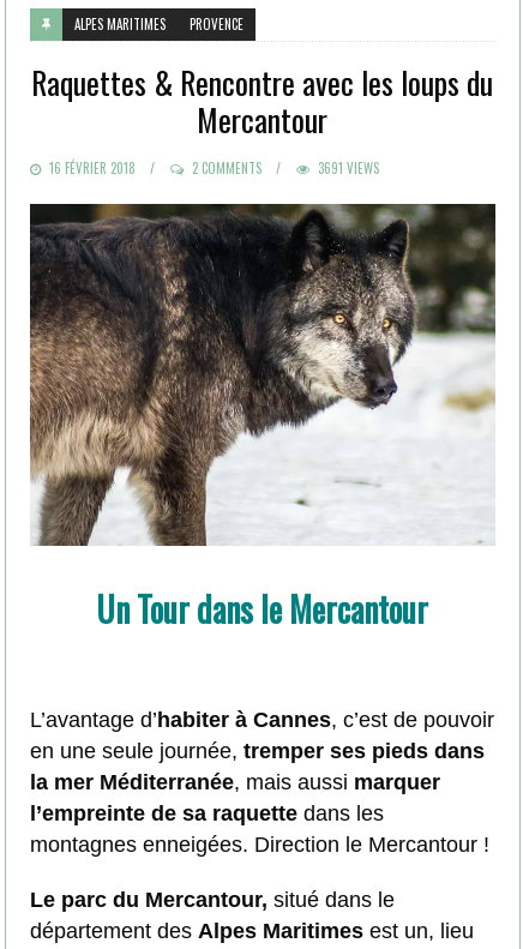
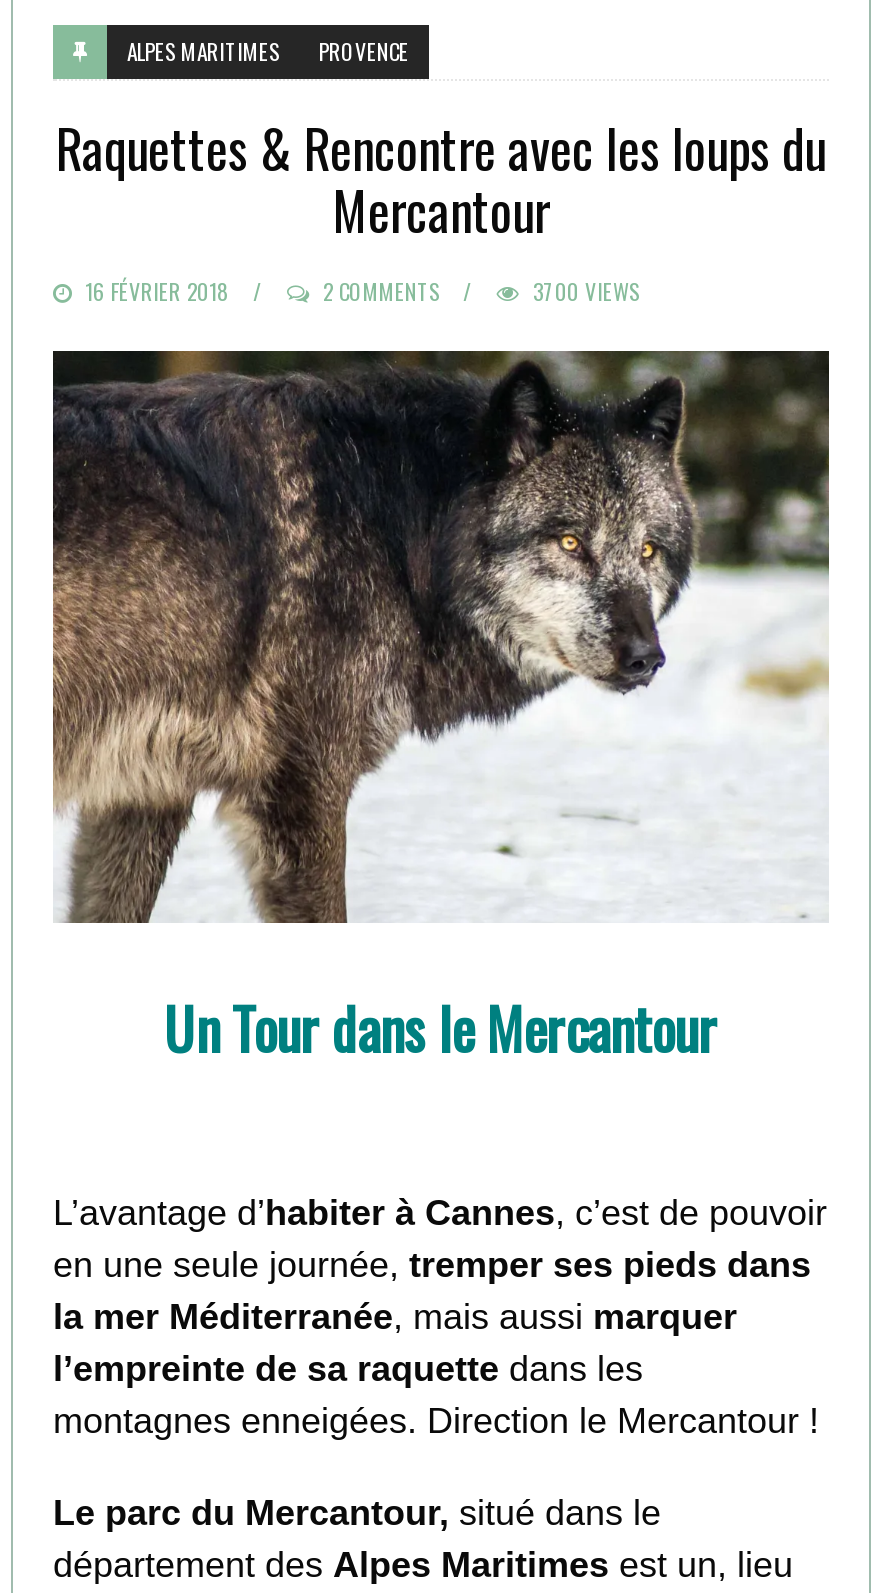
- 3691 VIEWS
+ 3700 VIEWS
